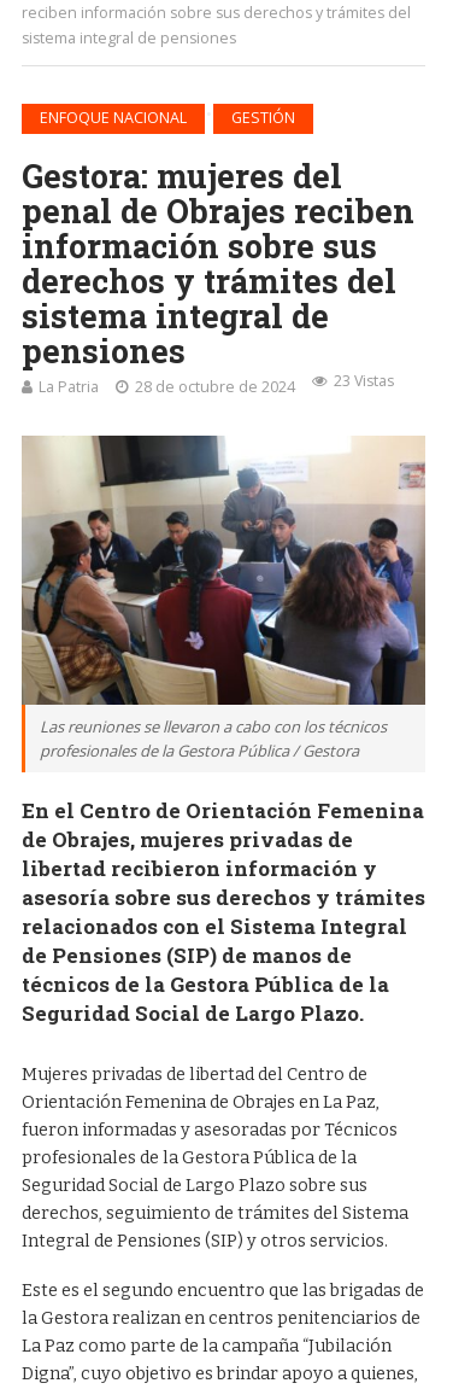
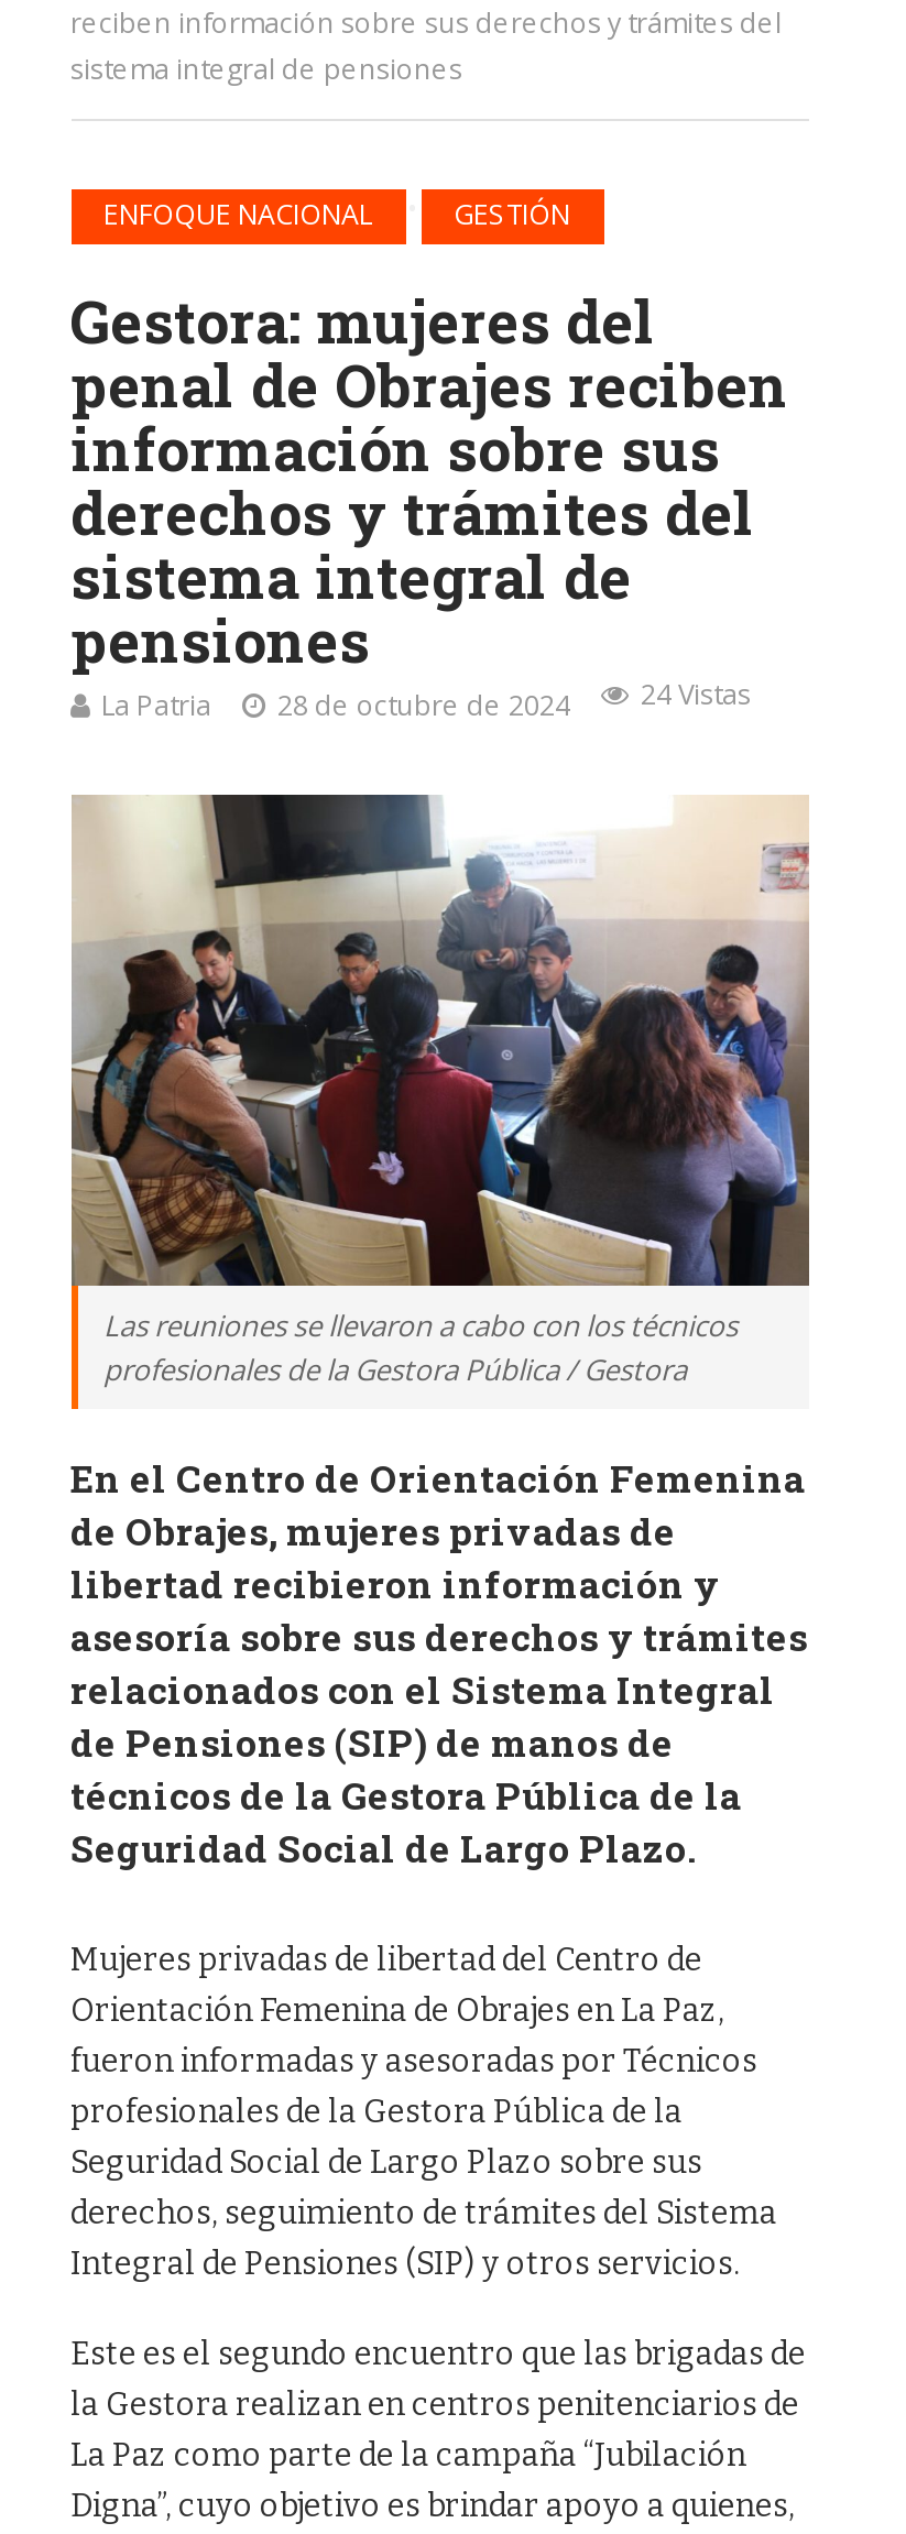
- La Patria 28 de octubre de 2024 23 Vistas
+ La Patria 28 de octubre de 2024 24 Vistas
